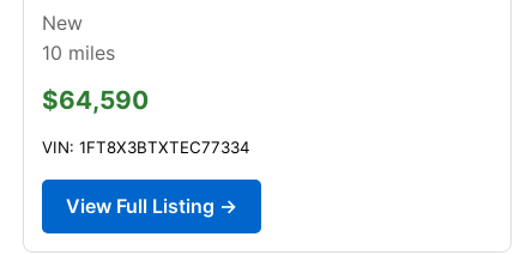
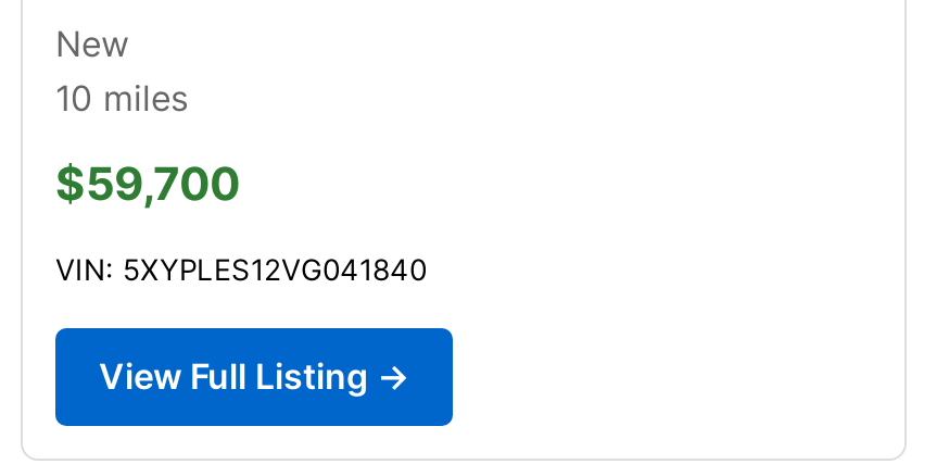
- $64,590
+ $59,700

- VIN: 1FT8X3BTXTEC77334
+ VIN: 5XYPLES12VG041840
